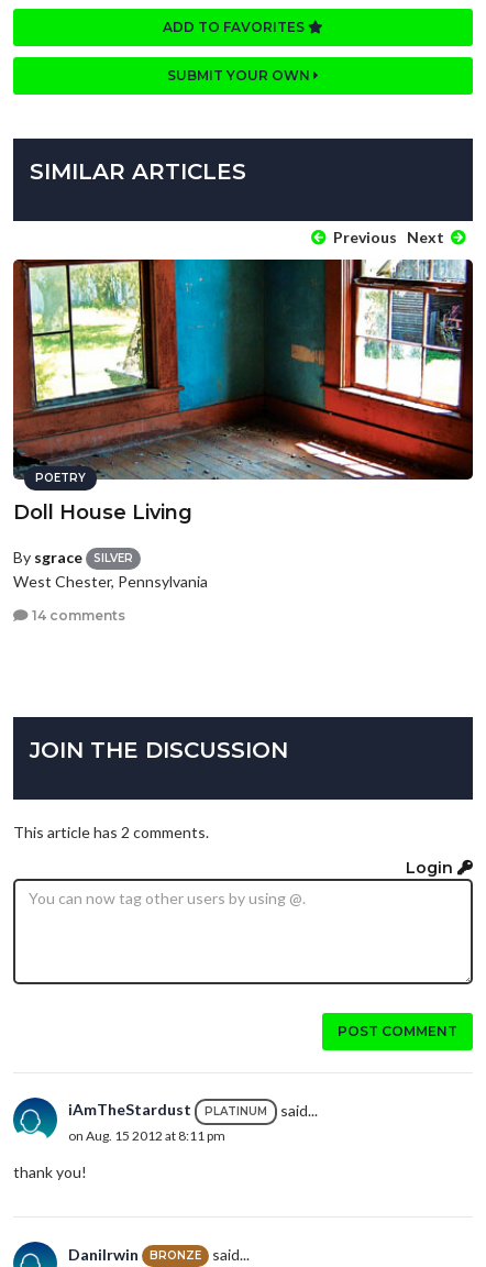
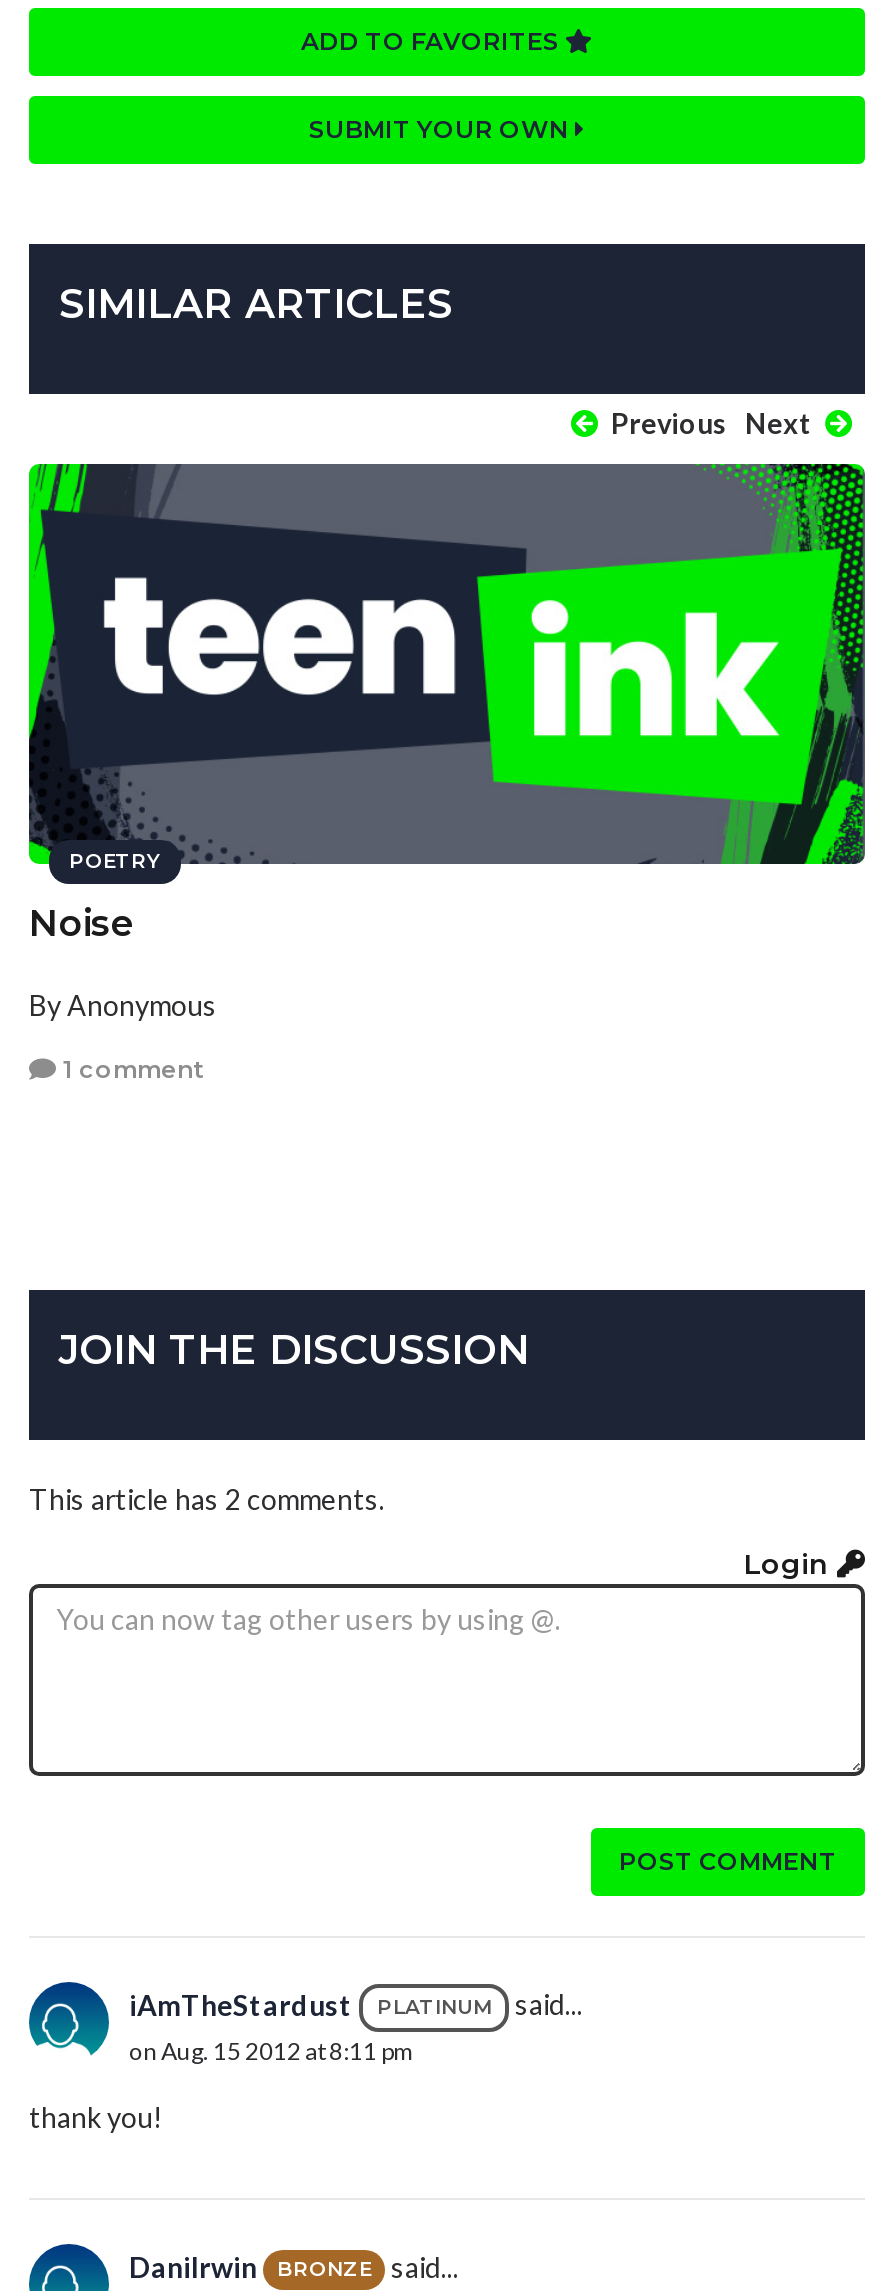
- [image]
- Doll House Living
+ [image]
+ Noise

- By sgrace
- SILVER
- West Chester, Pennsylvania
+ By Anonymous

- 14 comments
+ 1 comment
